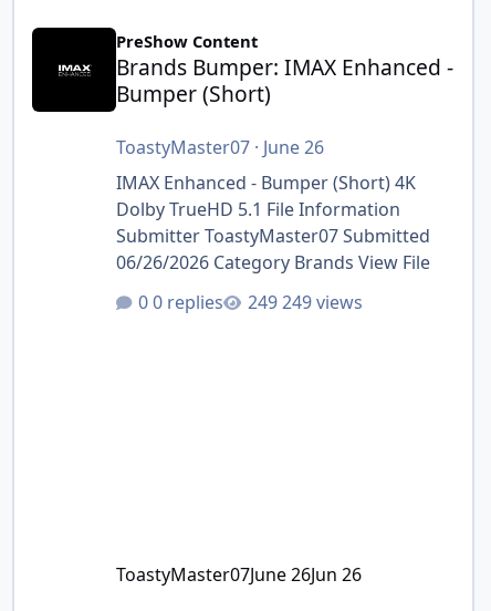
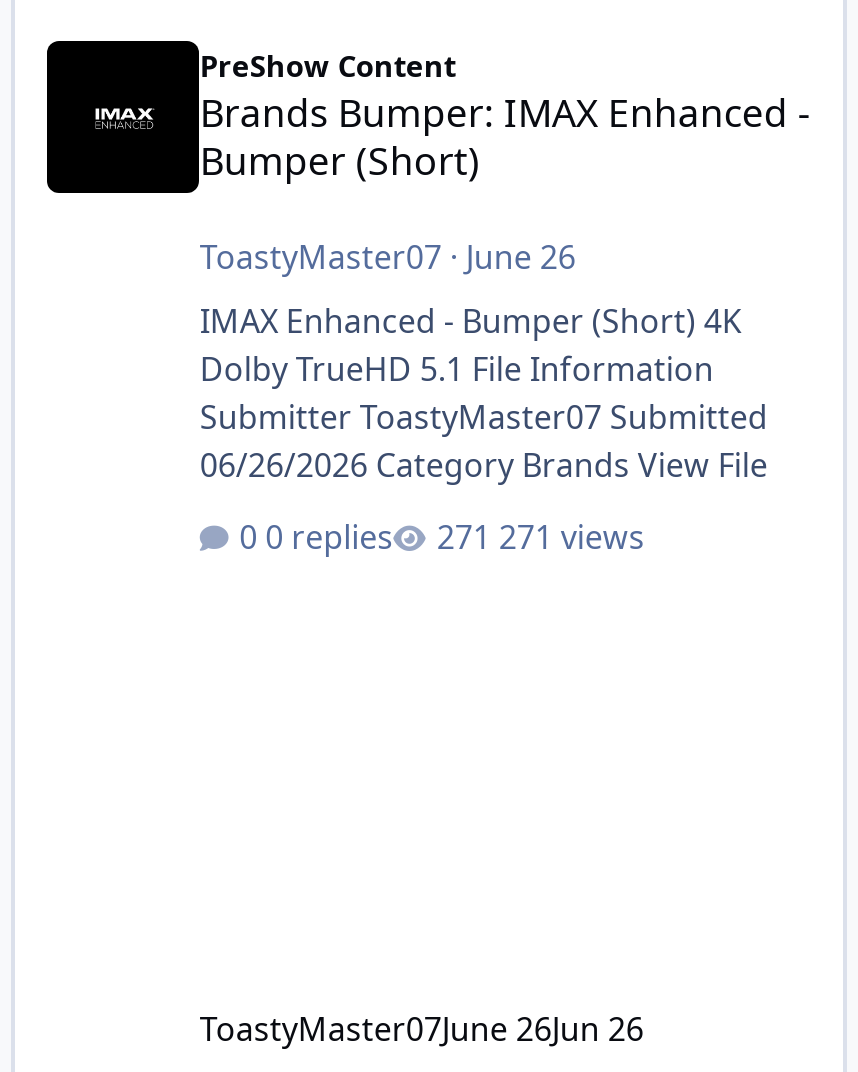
- 249 views
+ 271 views
